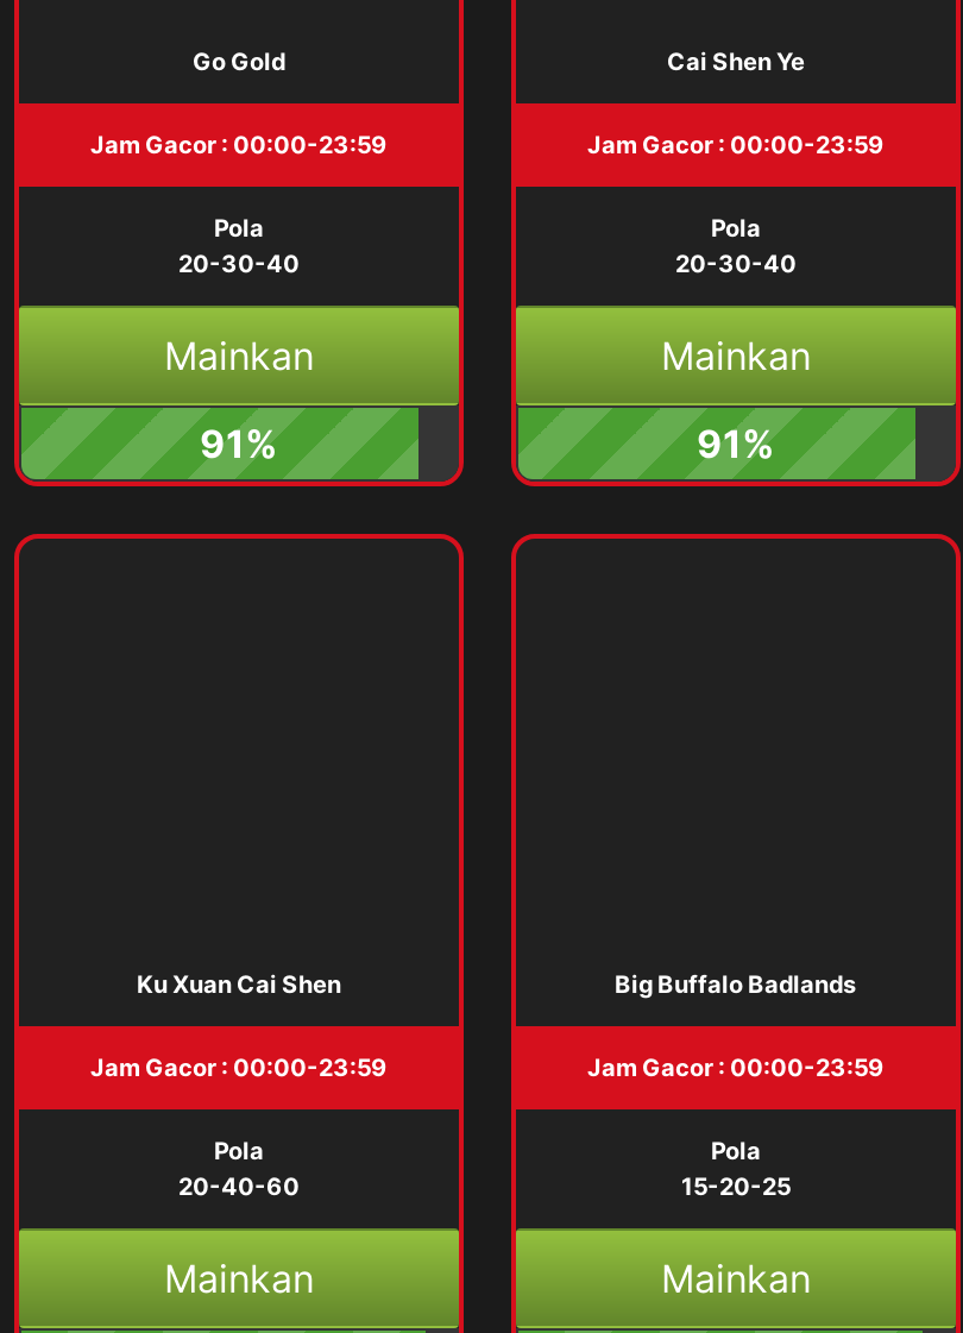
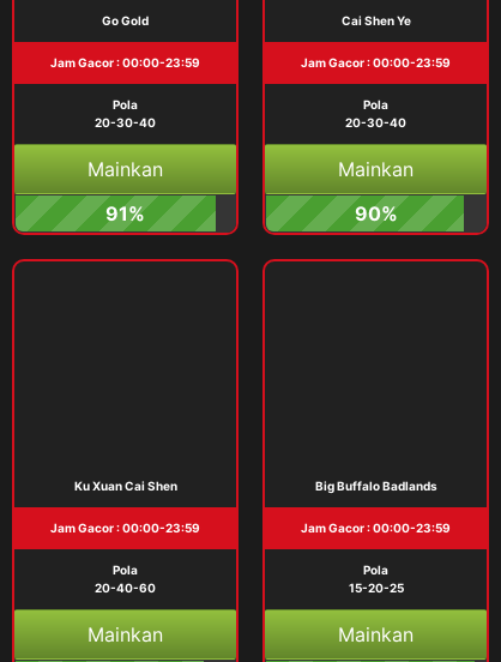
- 91%
+ 90%
